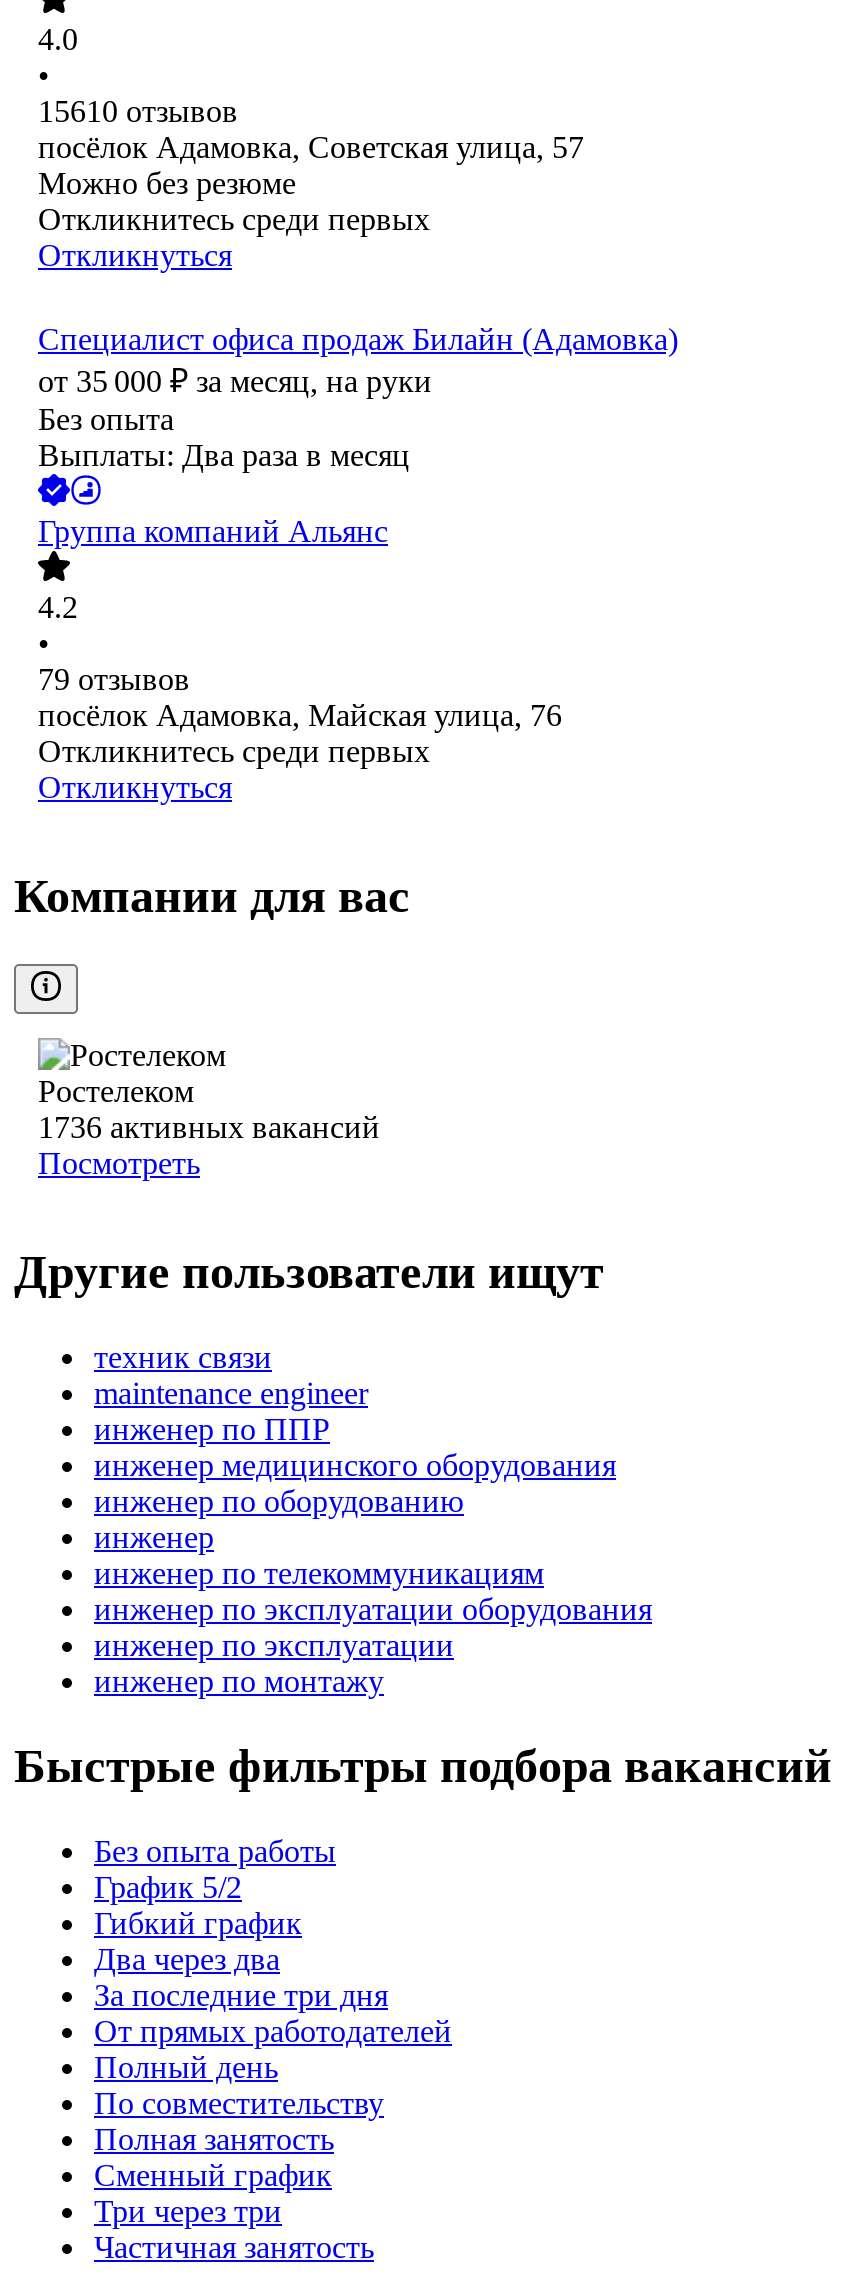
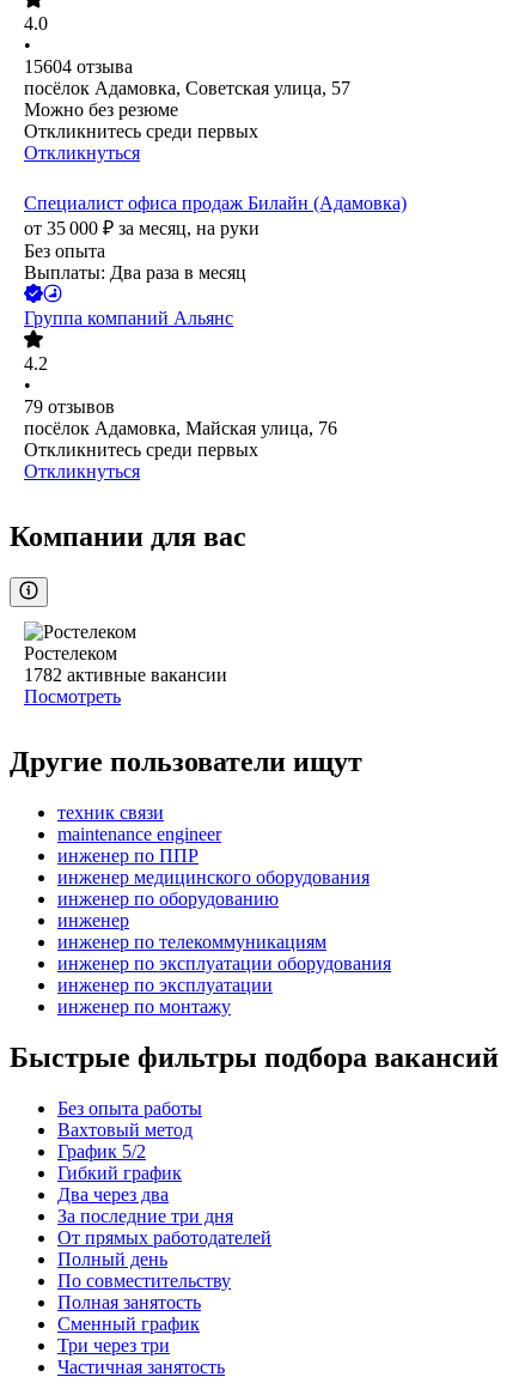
- 15610 отзывов
+ 15604 отзыва

- 1736 активных вакансий
+ 1782 активные вакансии

+ Вахтовый метод
